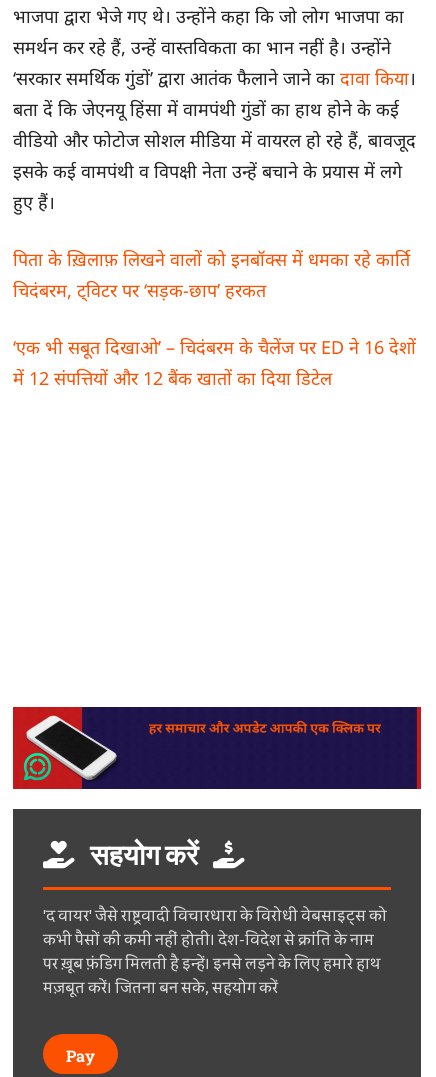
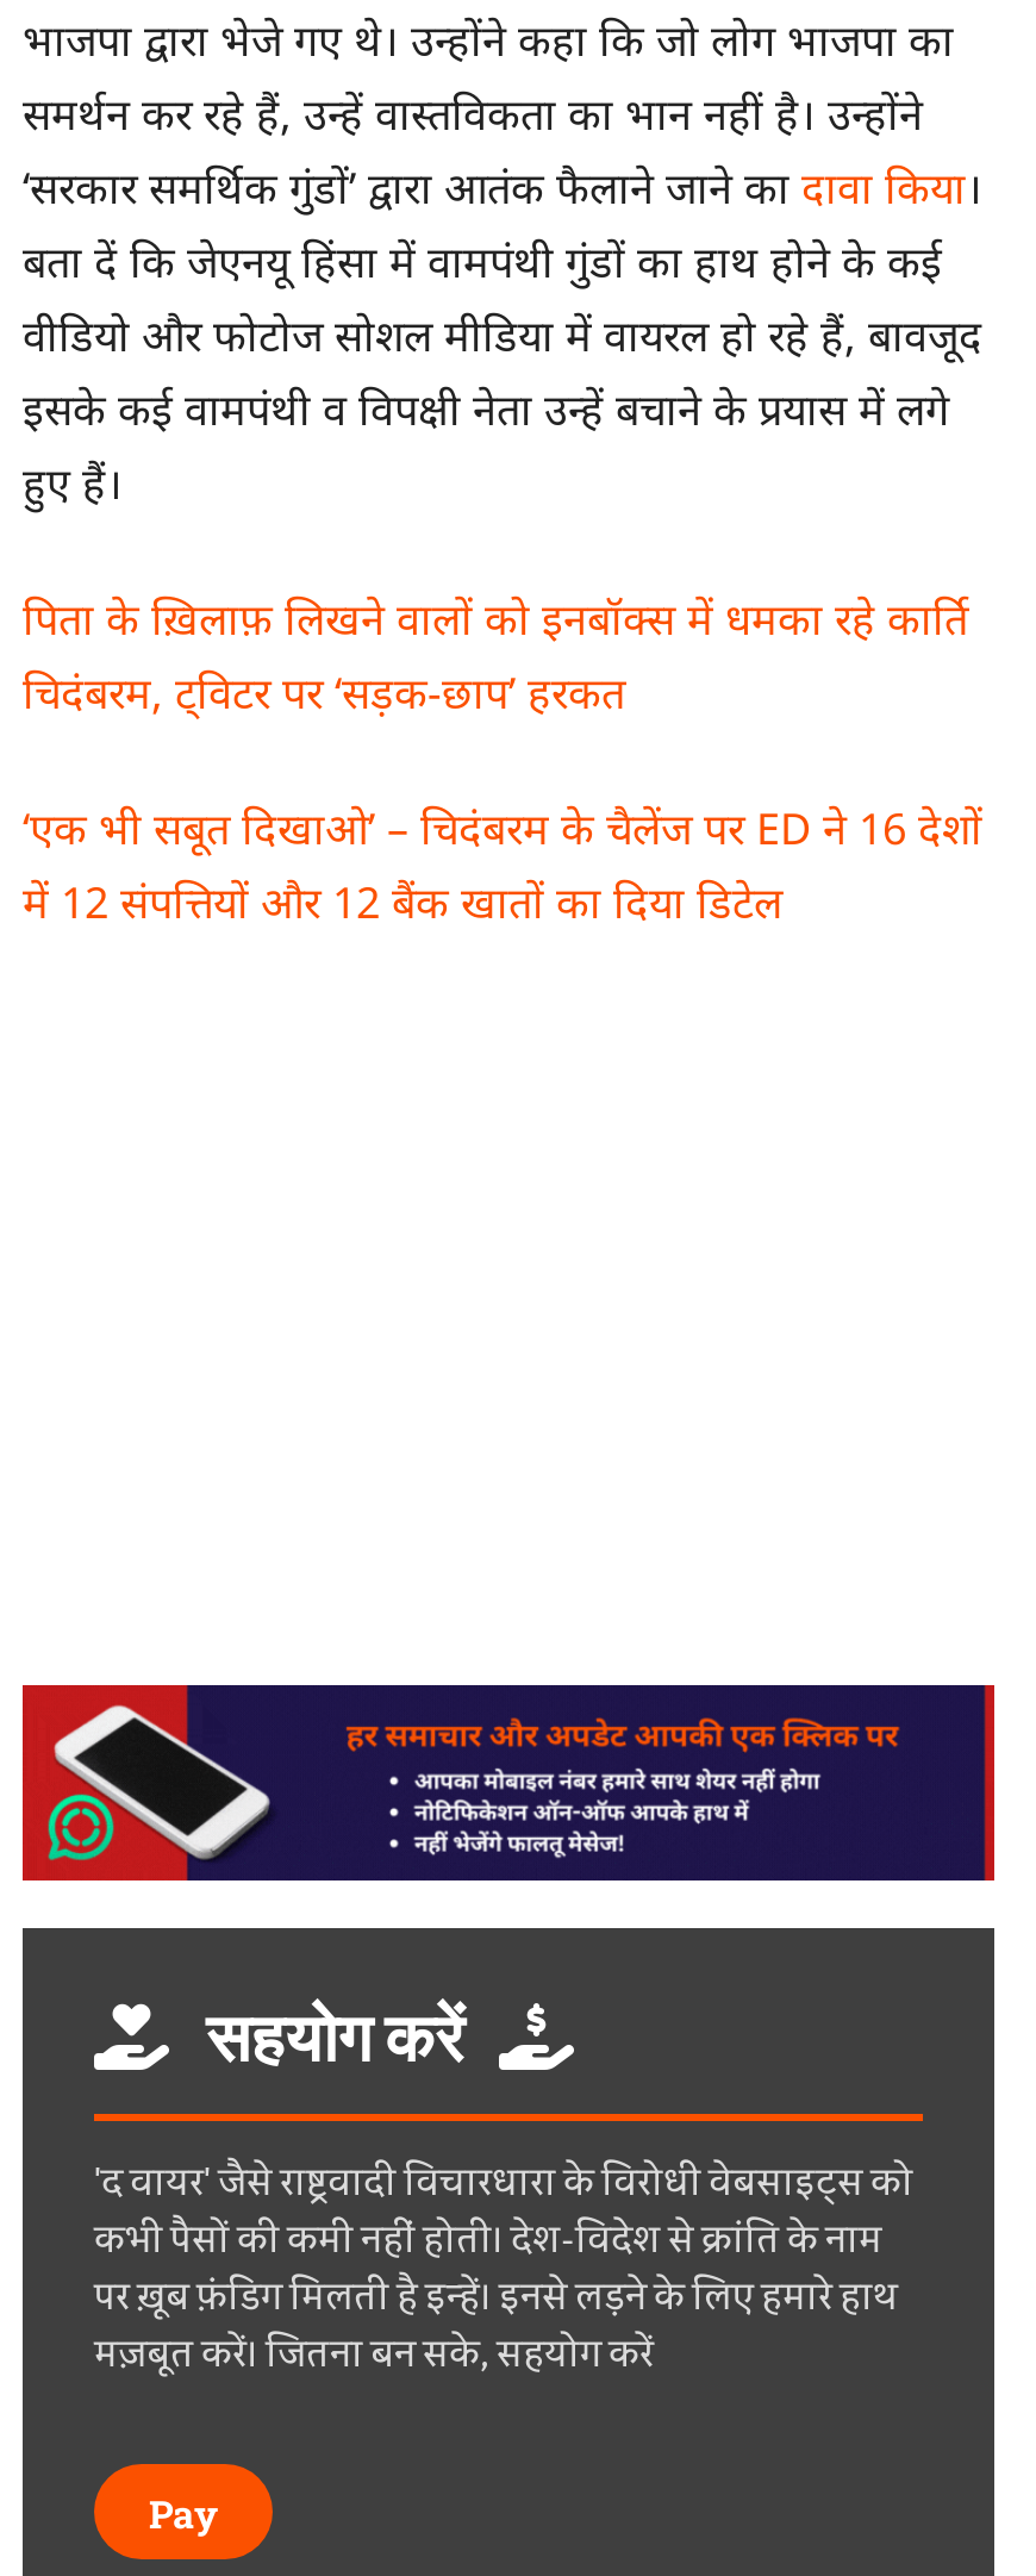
+ [image]
